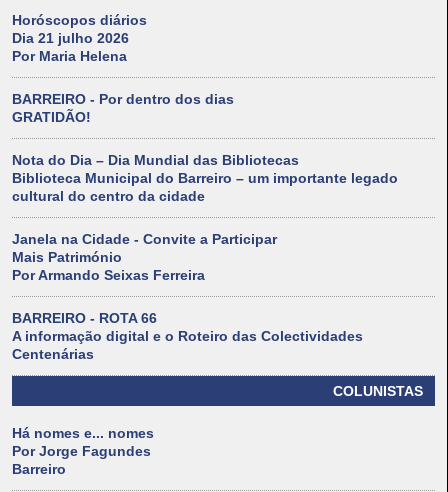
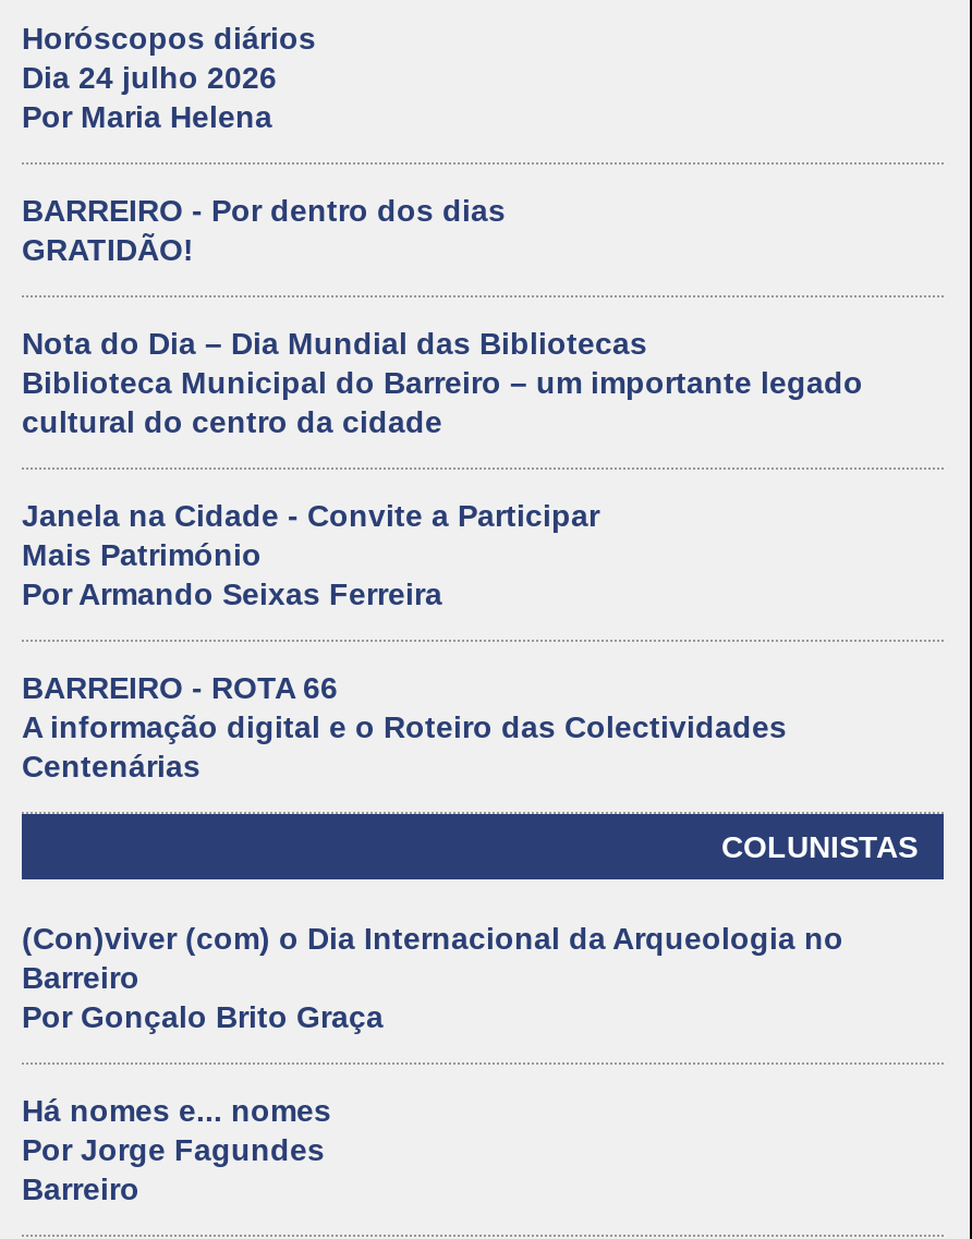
- Dia 21 julho 2026
+ Dia 24 julho 2026

+ (Con)viver (com) o Dia Internacional da Arqueologia no
+ Barreiro
+ Por Gonçalo Brito Graça
